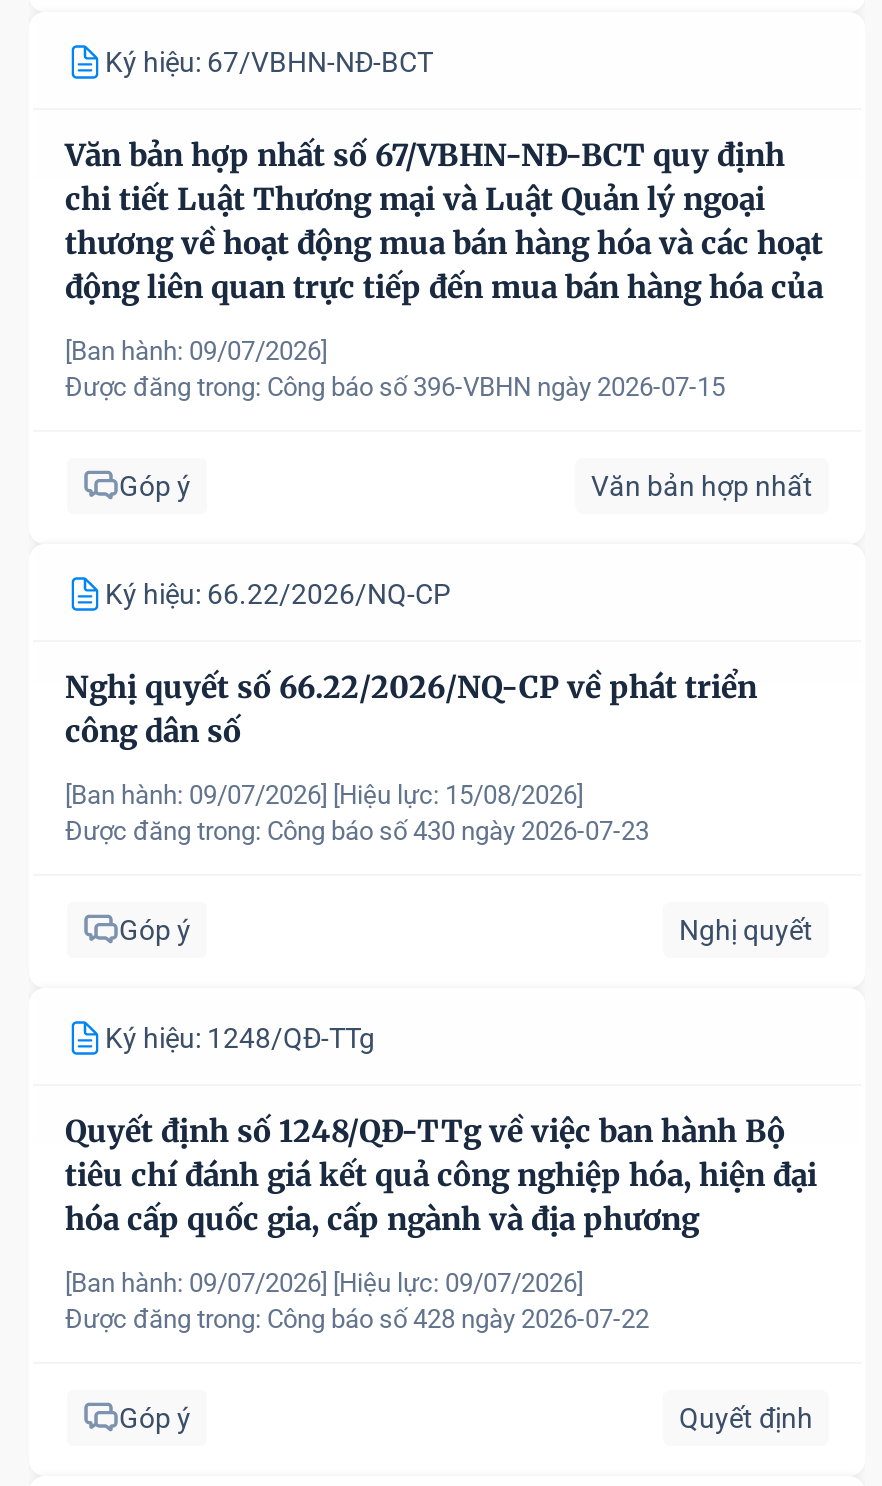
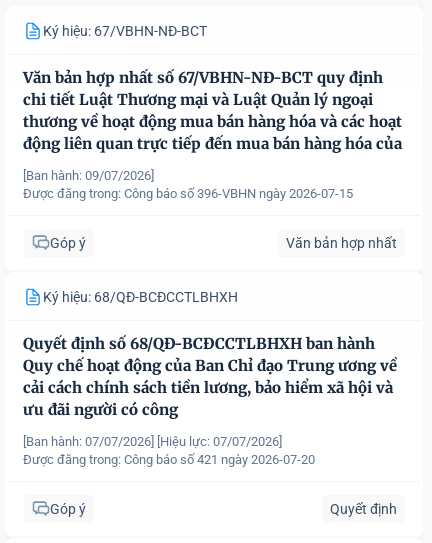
- Ký hiệu: 66.22/2026/NQ-CP
- Nghị quyết số 66.22/2026/NQ-CP về phát triển
- công dân số
- [Ban hành: 09/07/2026] [Hiệu lực: 15/08/2026]
- Được đăng trong: Công báo số 430 ngày 2026-07-23
- Góp ý
- Nghị quyết
- Ký hiệu: 1248/QĐ-TTg
- Quyết định số 1248/QĐ-TTg về việc ban hành Bộ
- tiêu chí đánh giá kết quả công nghiệp hóa, hiện đại
- hóa cấp quốc gia, cấp ngành và địa phương
- [Ban hành: 09/07/2026] [Hiệu lực: 09/07/2026]
- Được đăng trong: Công báo số 428 ngày 2026-07-22
+ Ký hiệu: 68/QĐ-BCĐCCTLBHXH
+ Quyết định số 68/QĐ-BCĐCCTLBHXH ban hành
+ Quy chế hoạt động của Ban Chỉ đạo Trung ương về
+ cải cách chính sách tiền lương, bảo hiểm xã hội và
+ ưu đãi người có công
+ [Ban hành: 07/07/2026] [Hiệu lực: 07/07/2026]
+ Được đăng trong: Công báo số 421 ngày 2026-07-20
